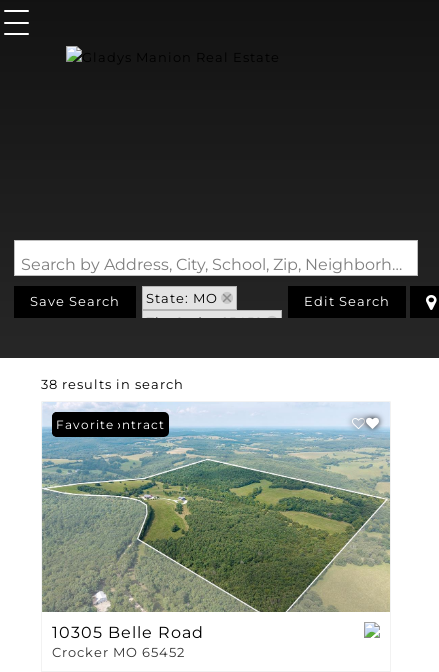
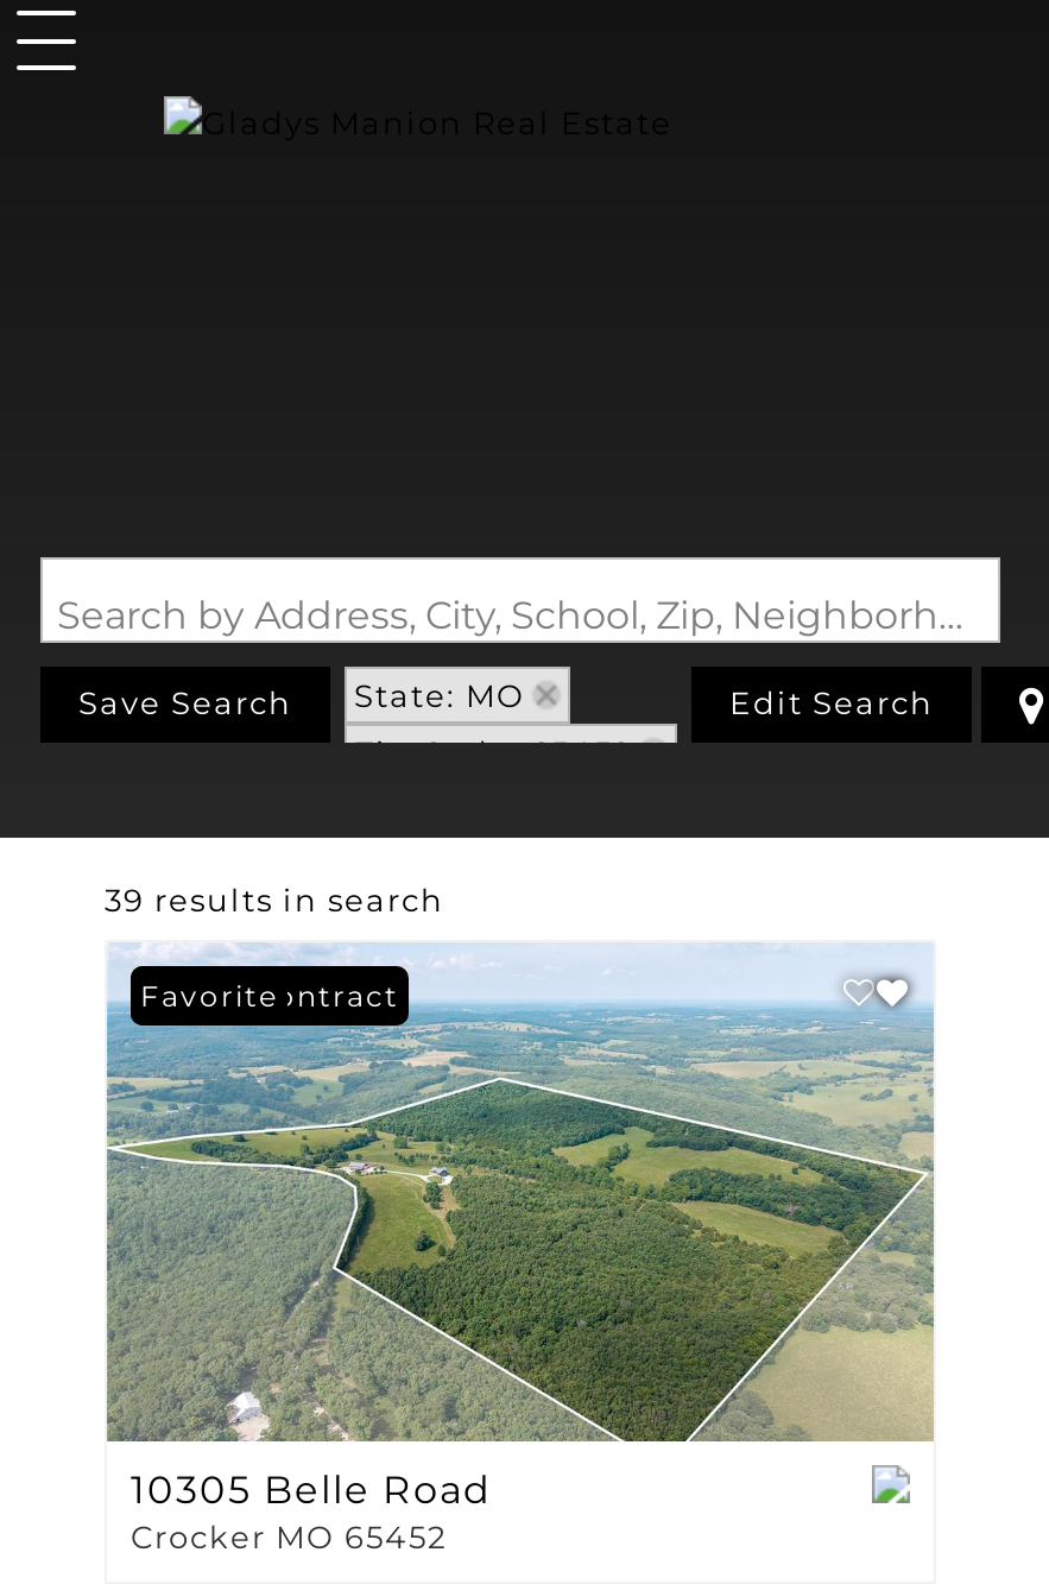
- 38 results in search
+ 39 results in search
